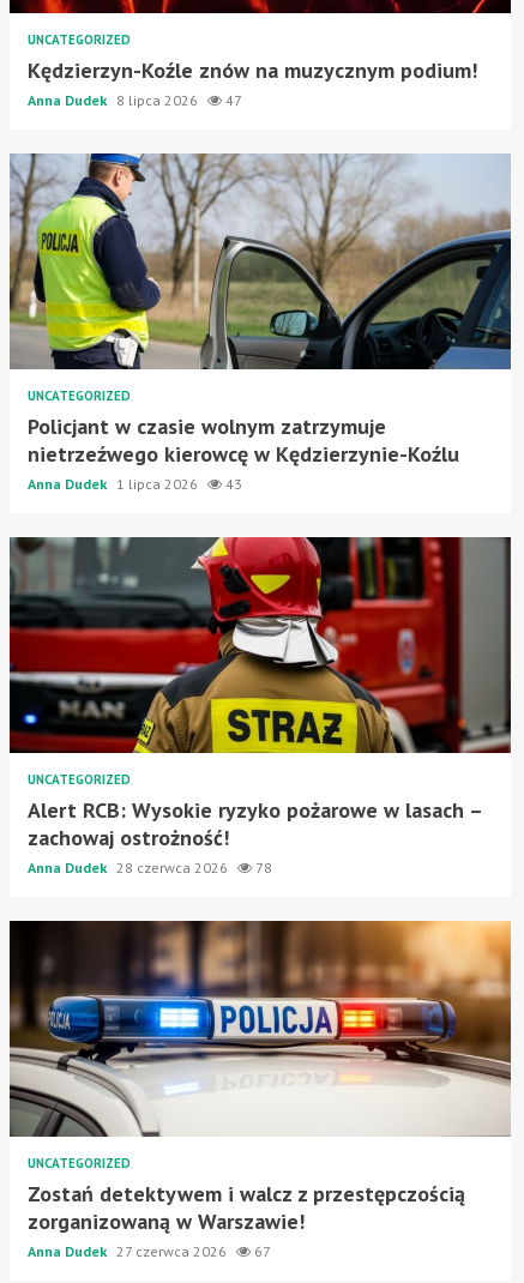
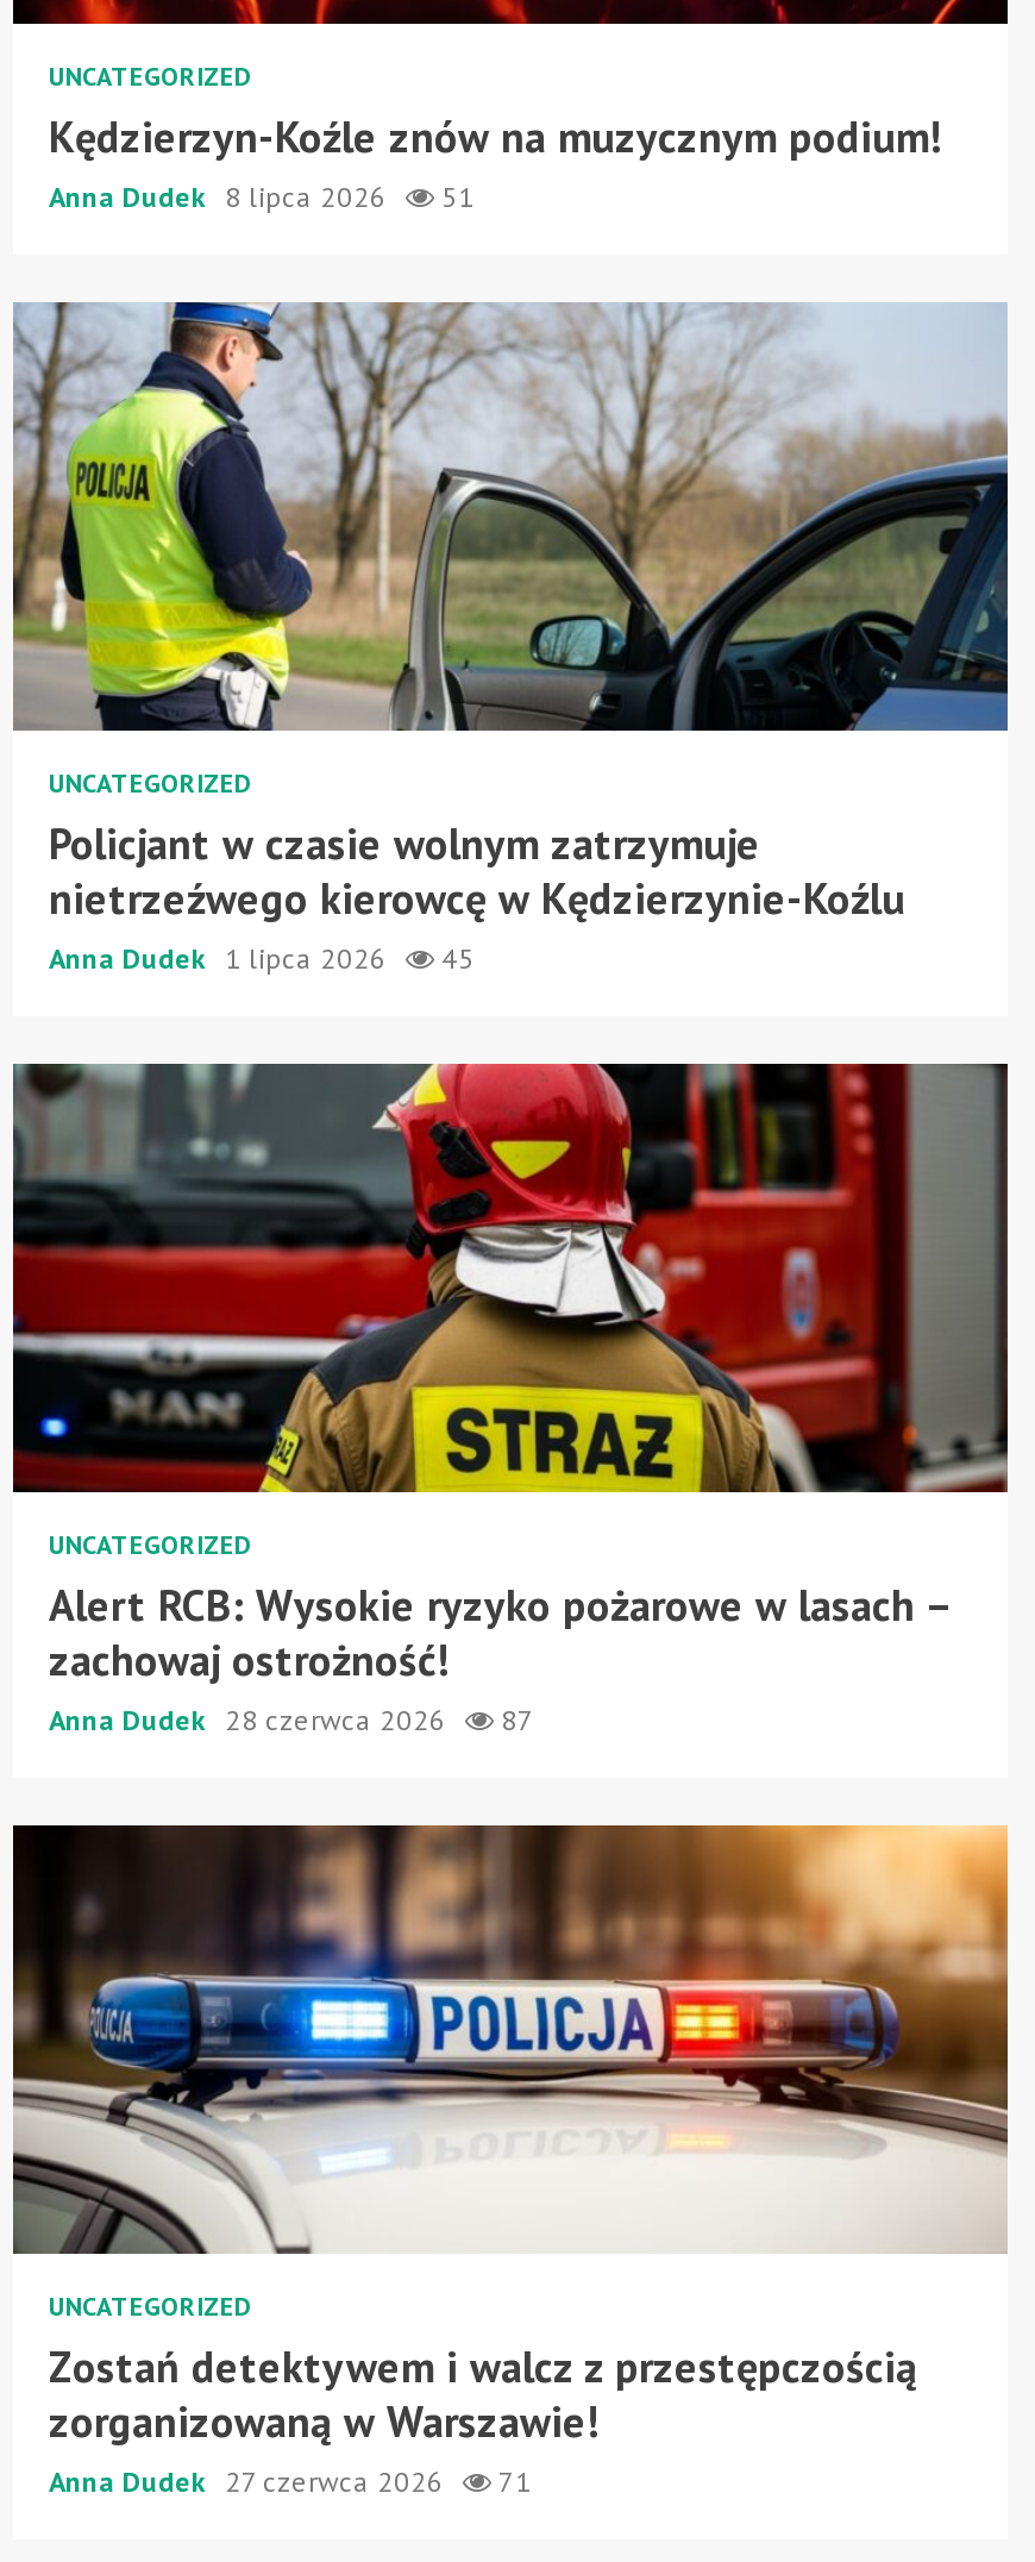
- Anna Dudek 8 lipca 2026 47
+ Anna Dudek 8 lipca 2026 51

- Anna Dudek 1 lipca 2026 43
+ Anna Dudek 1 lipca 2026 45

- Anna Dudek 28 czerwca 2026 78
+ Anna Dudek 28 czerwca 2026 87

- Anna Dudek 27 czerwca 2026 67
+ Anna Dudek 27 czerwca 2026 71
